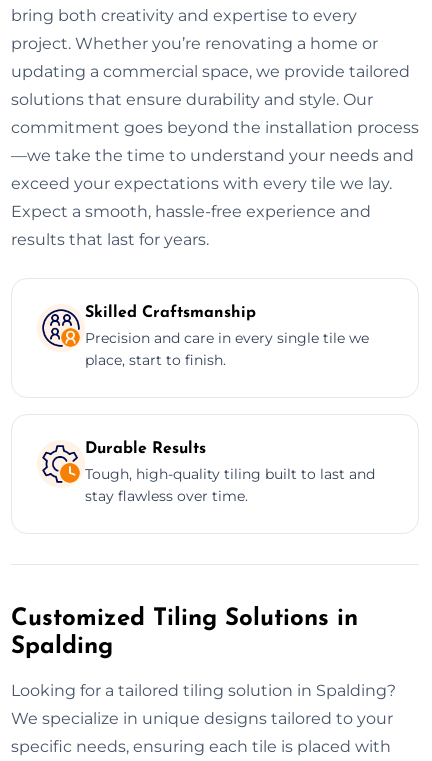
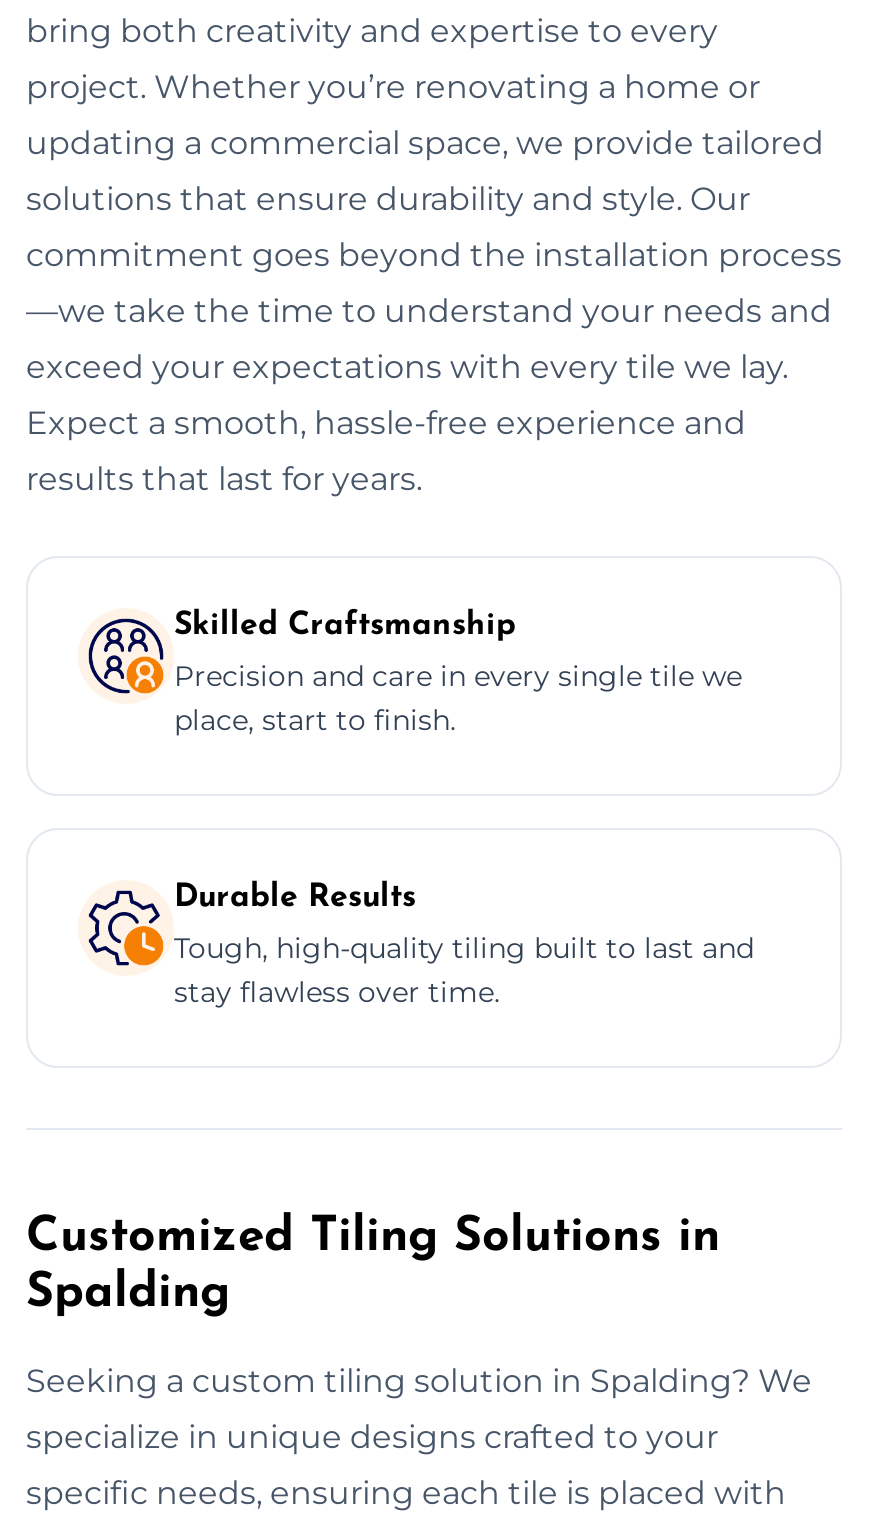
- Looking for a tailored tiling solution in Spalding?
+ Seeking a custom tiling solution in Spalding? We

- We specialize in unique designs tailored to your
+ specialize in unique designs crafted to your
